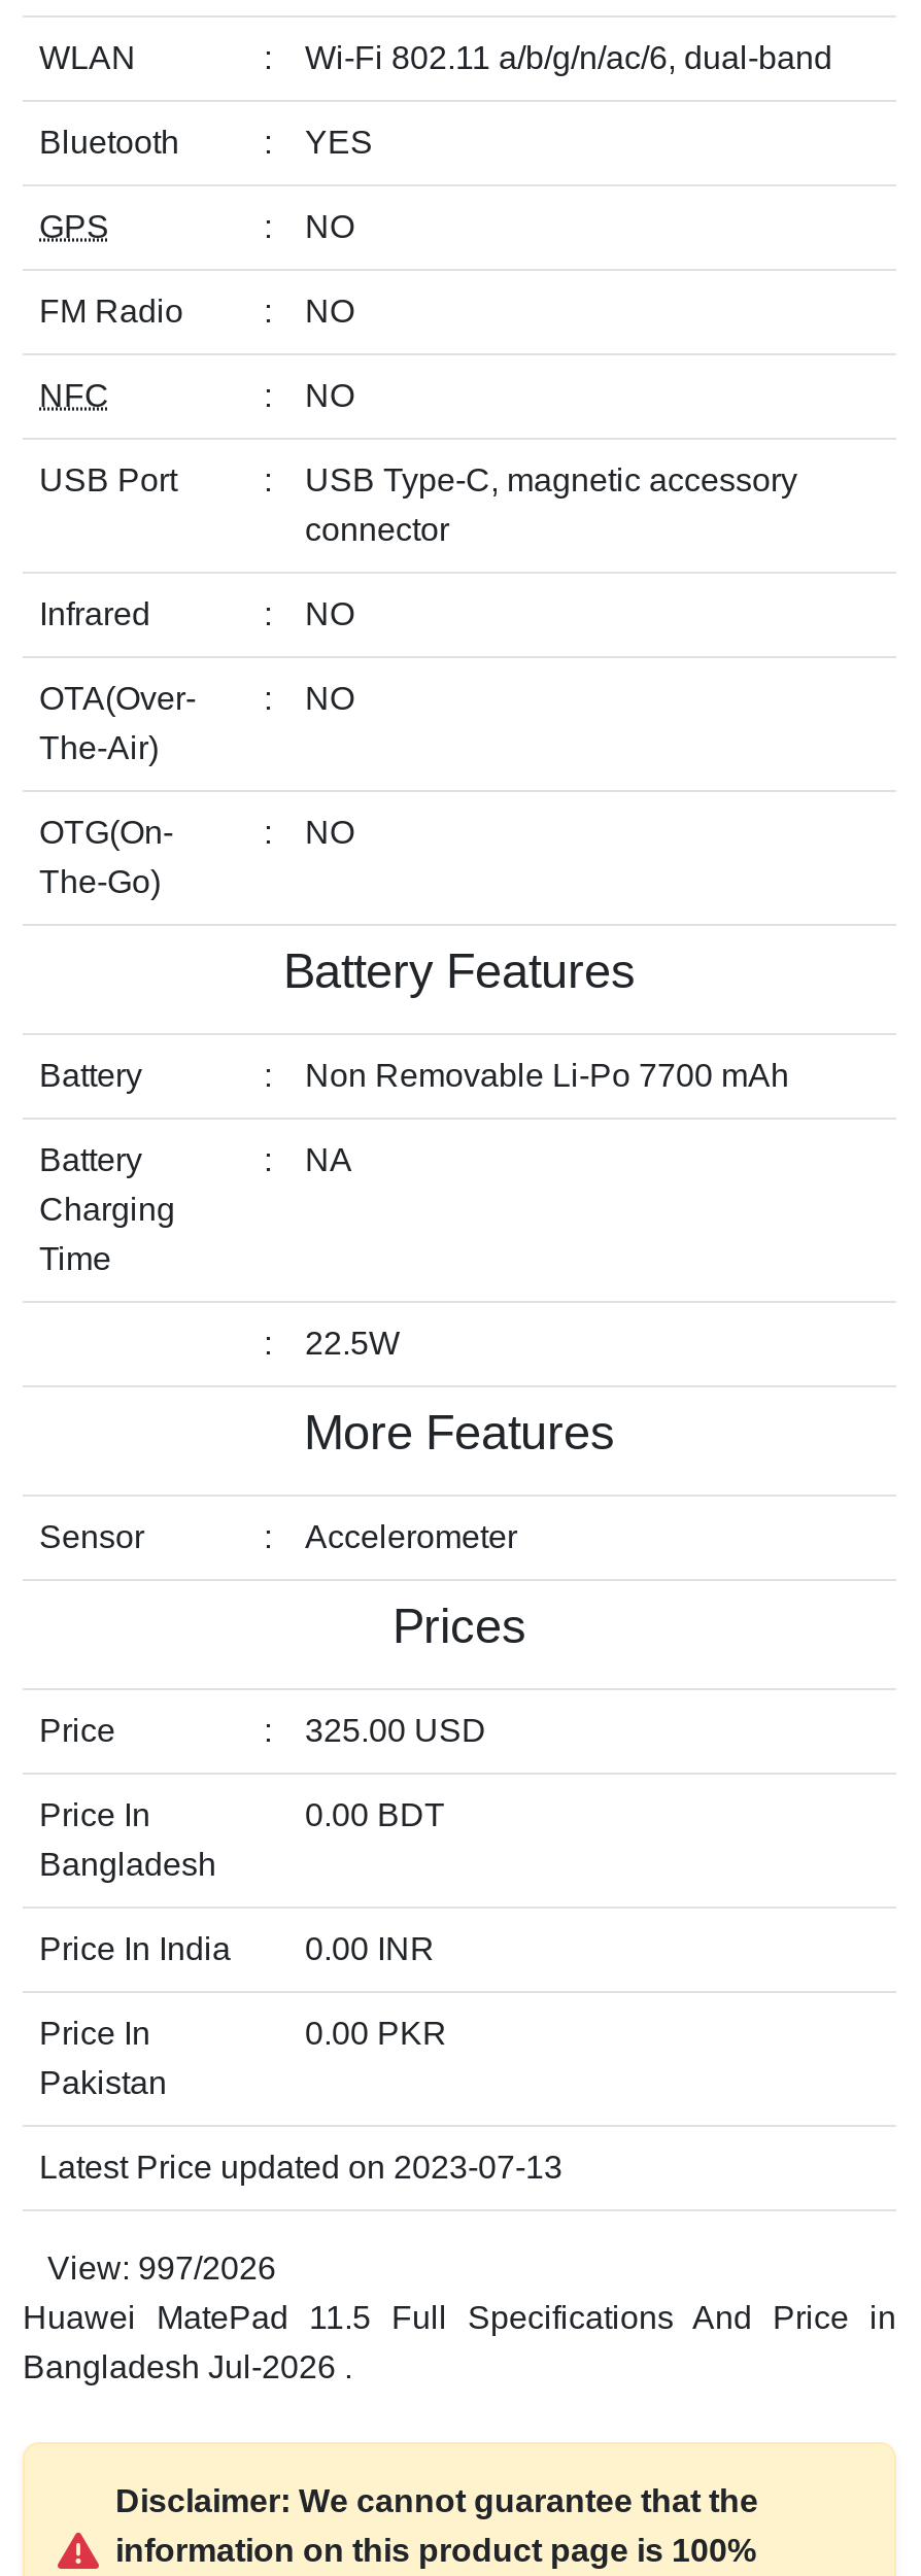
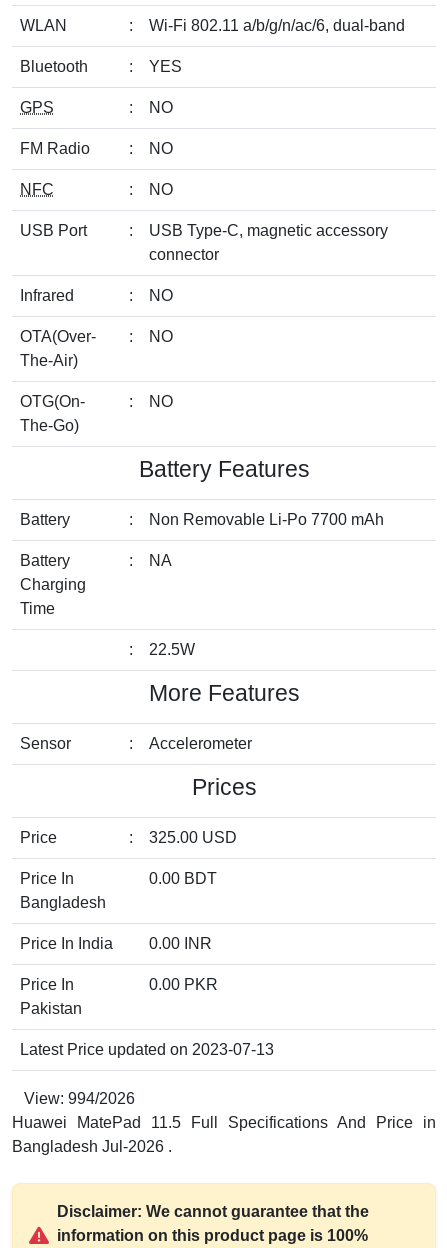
- View: 997/2026
+ View: 994/2026
